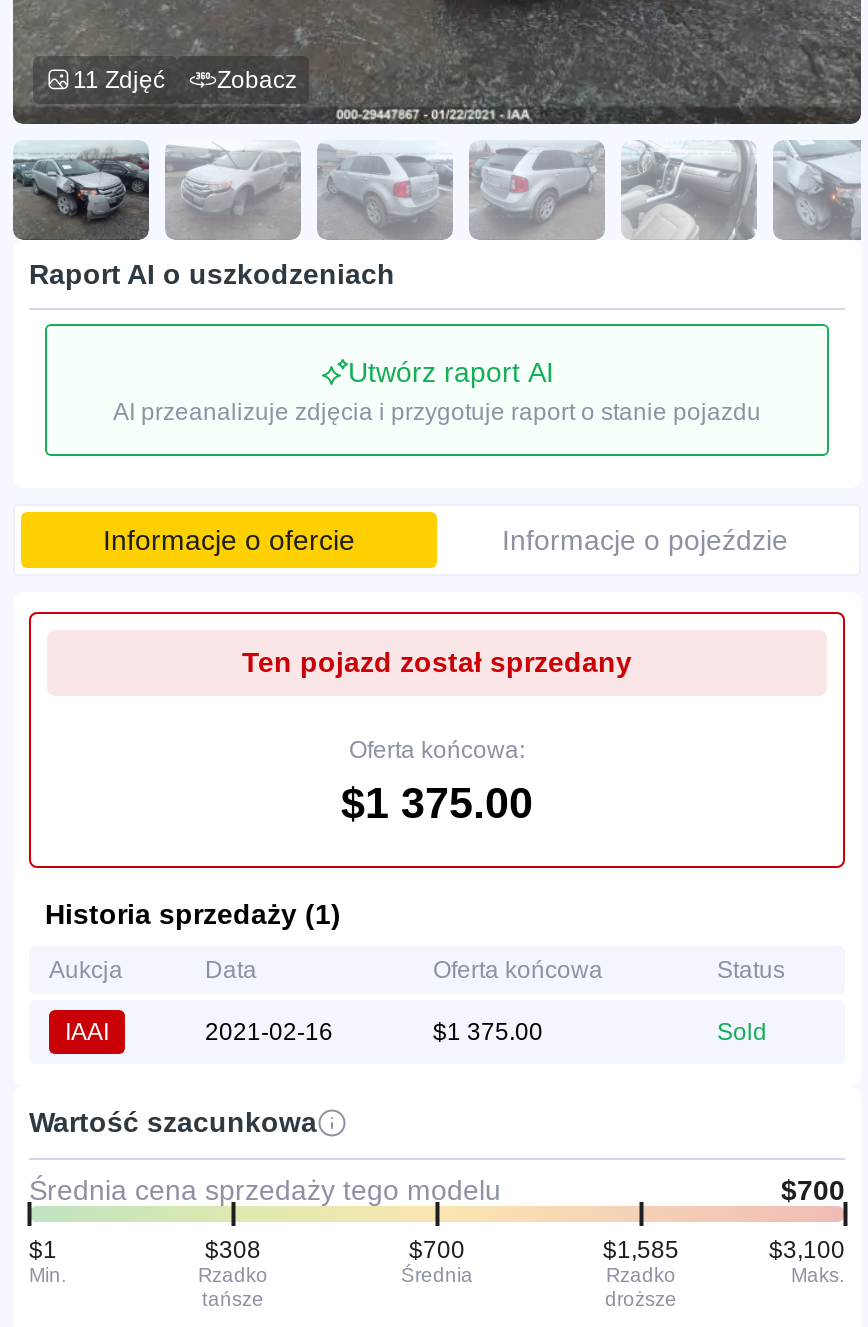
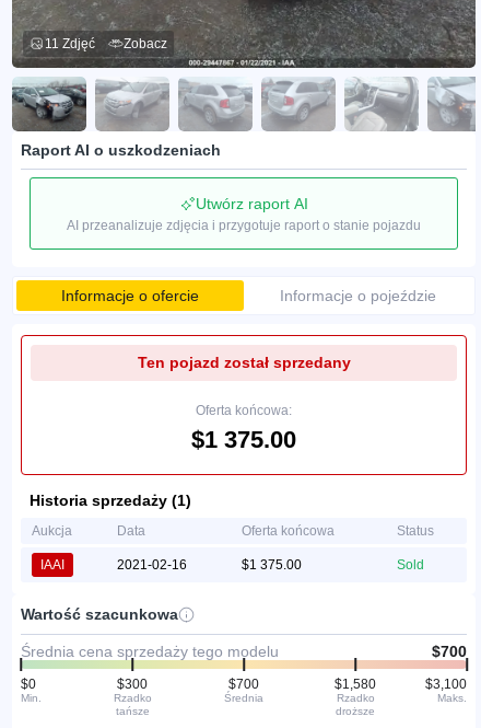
- $1
+ $0

- $308
+ $300

- $1,585
+ $1,580
